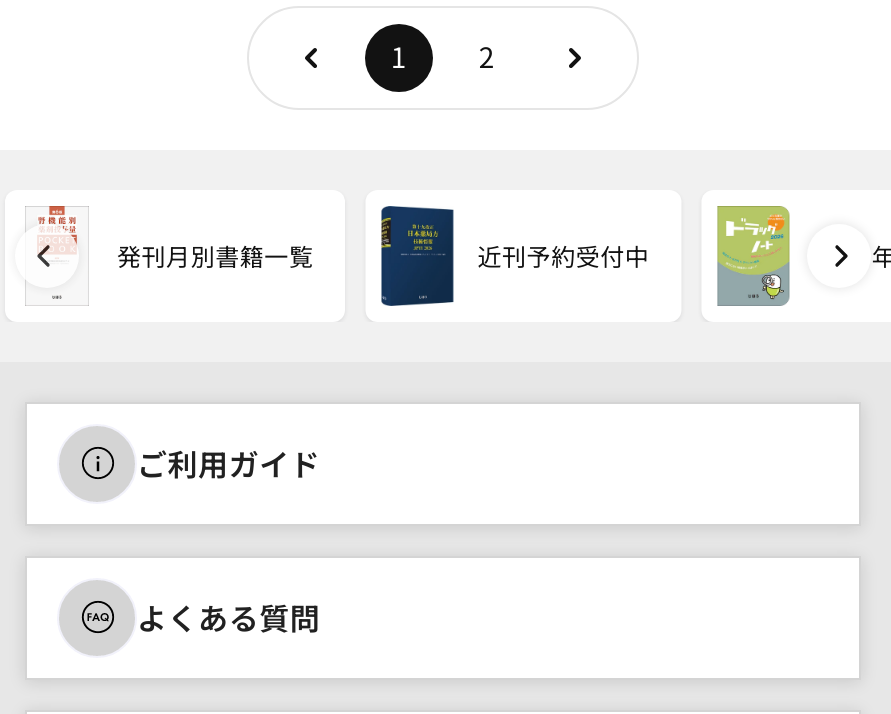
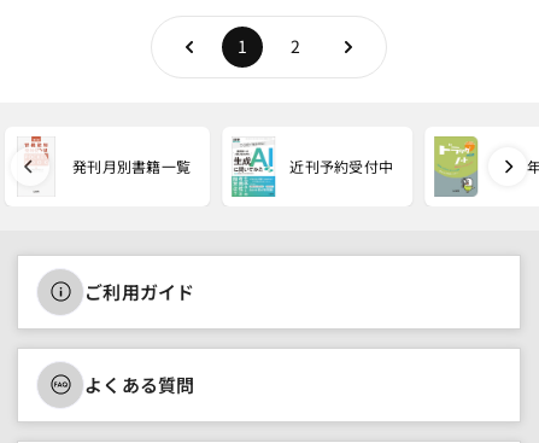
- [image]
+ [image]
